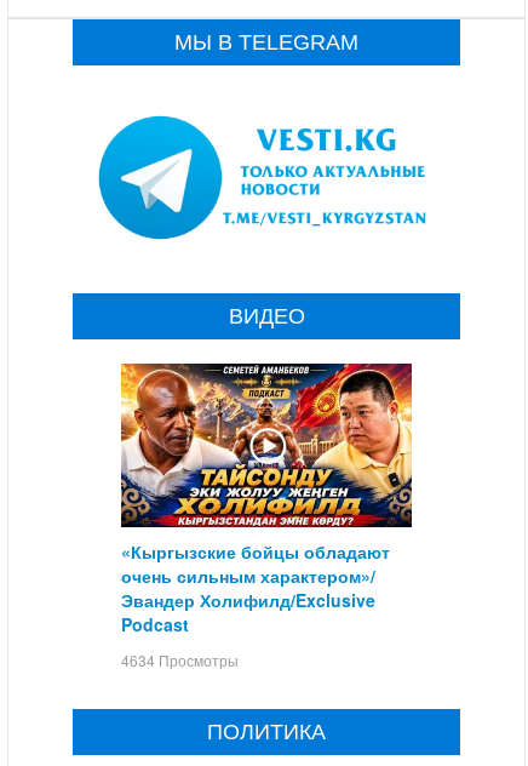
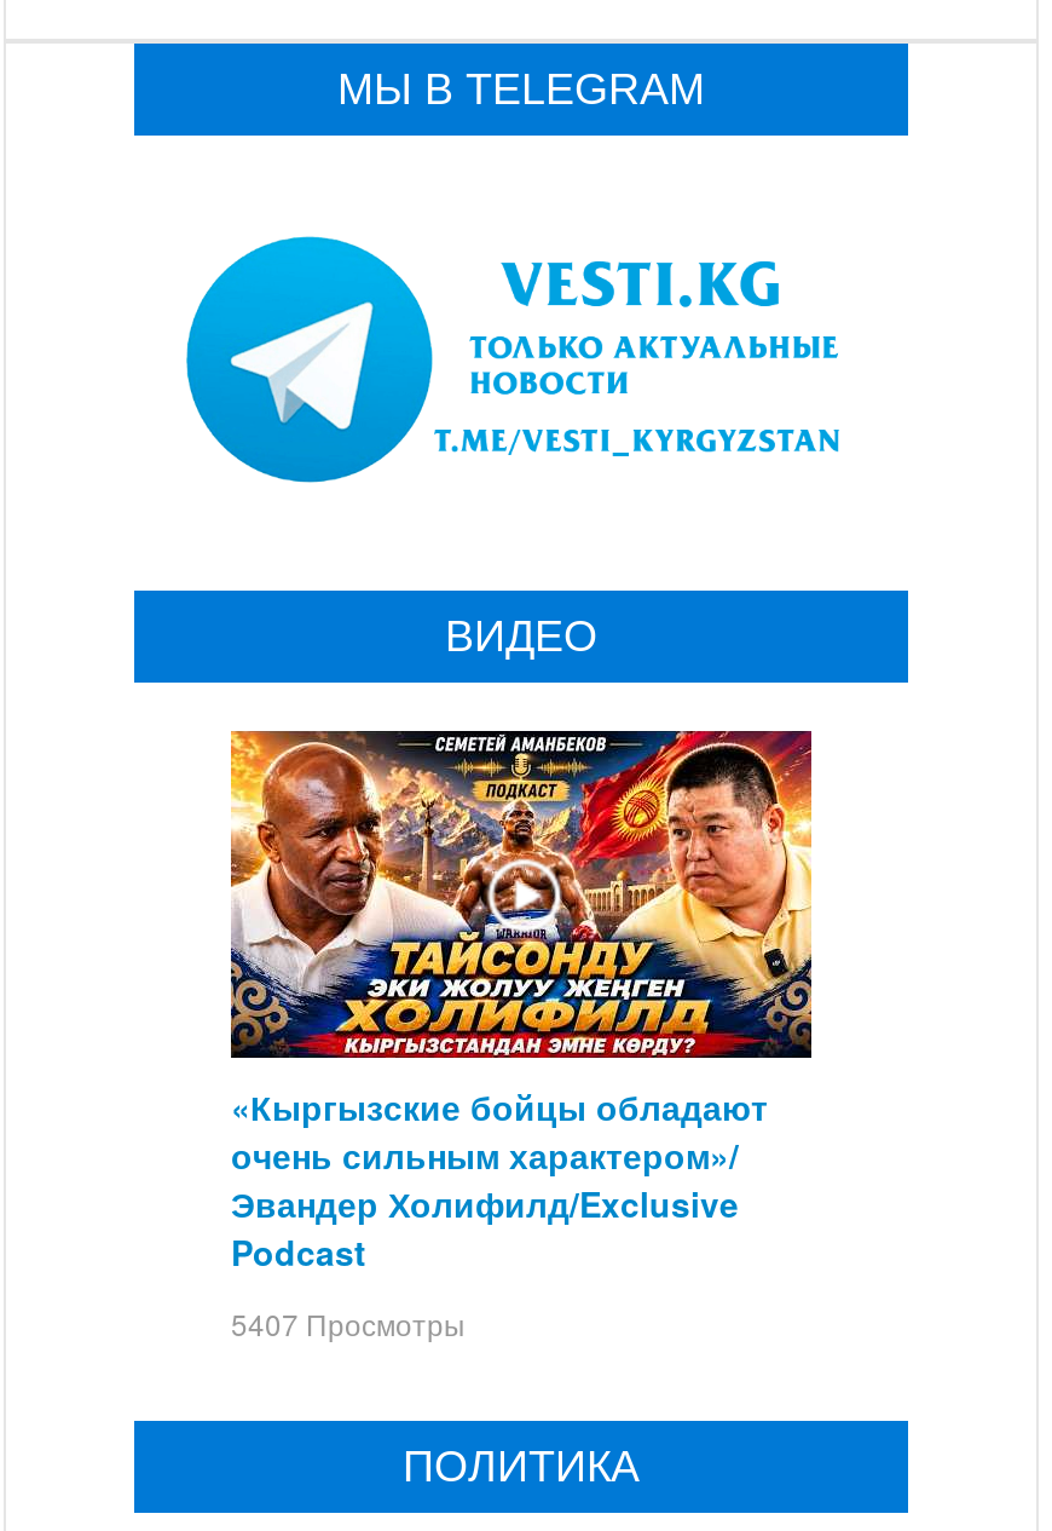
- 4634 Просмотры
+ 5407 Просмотры
